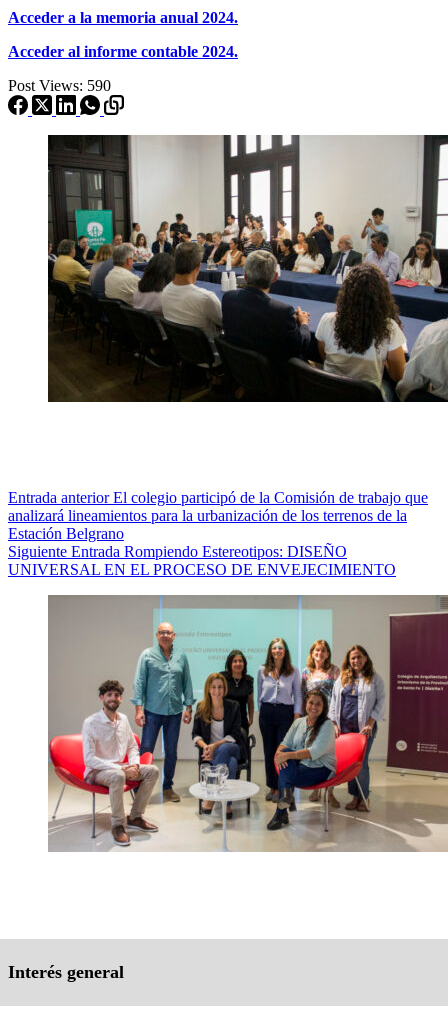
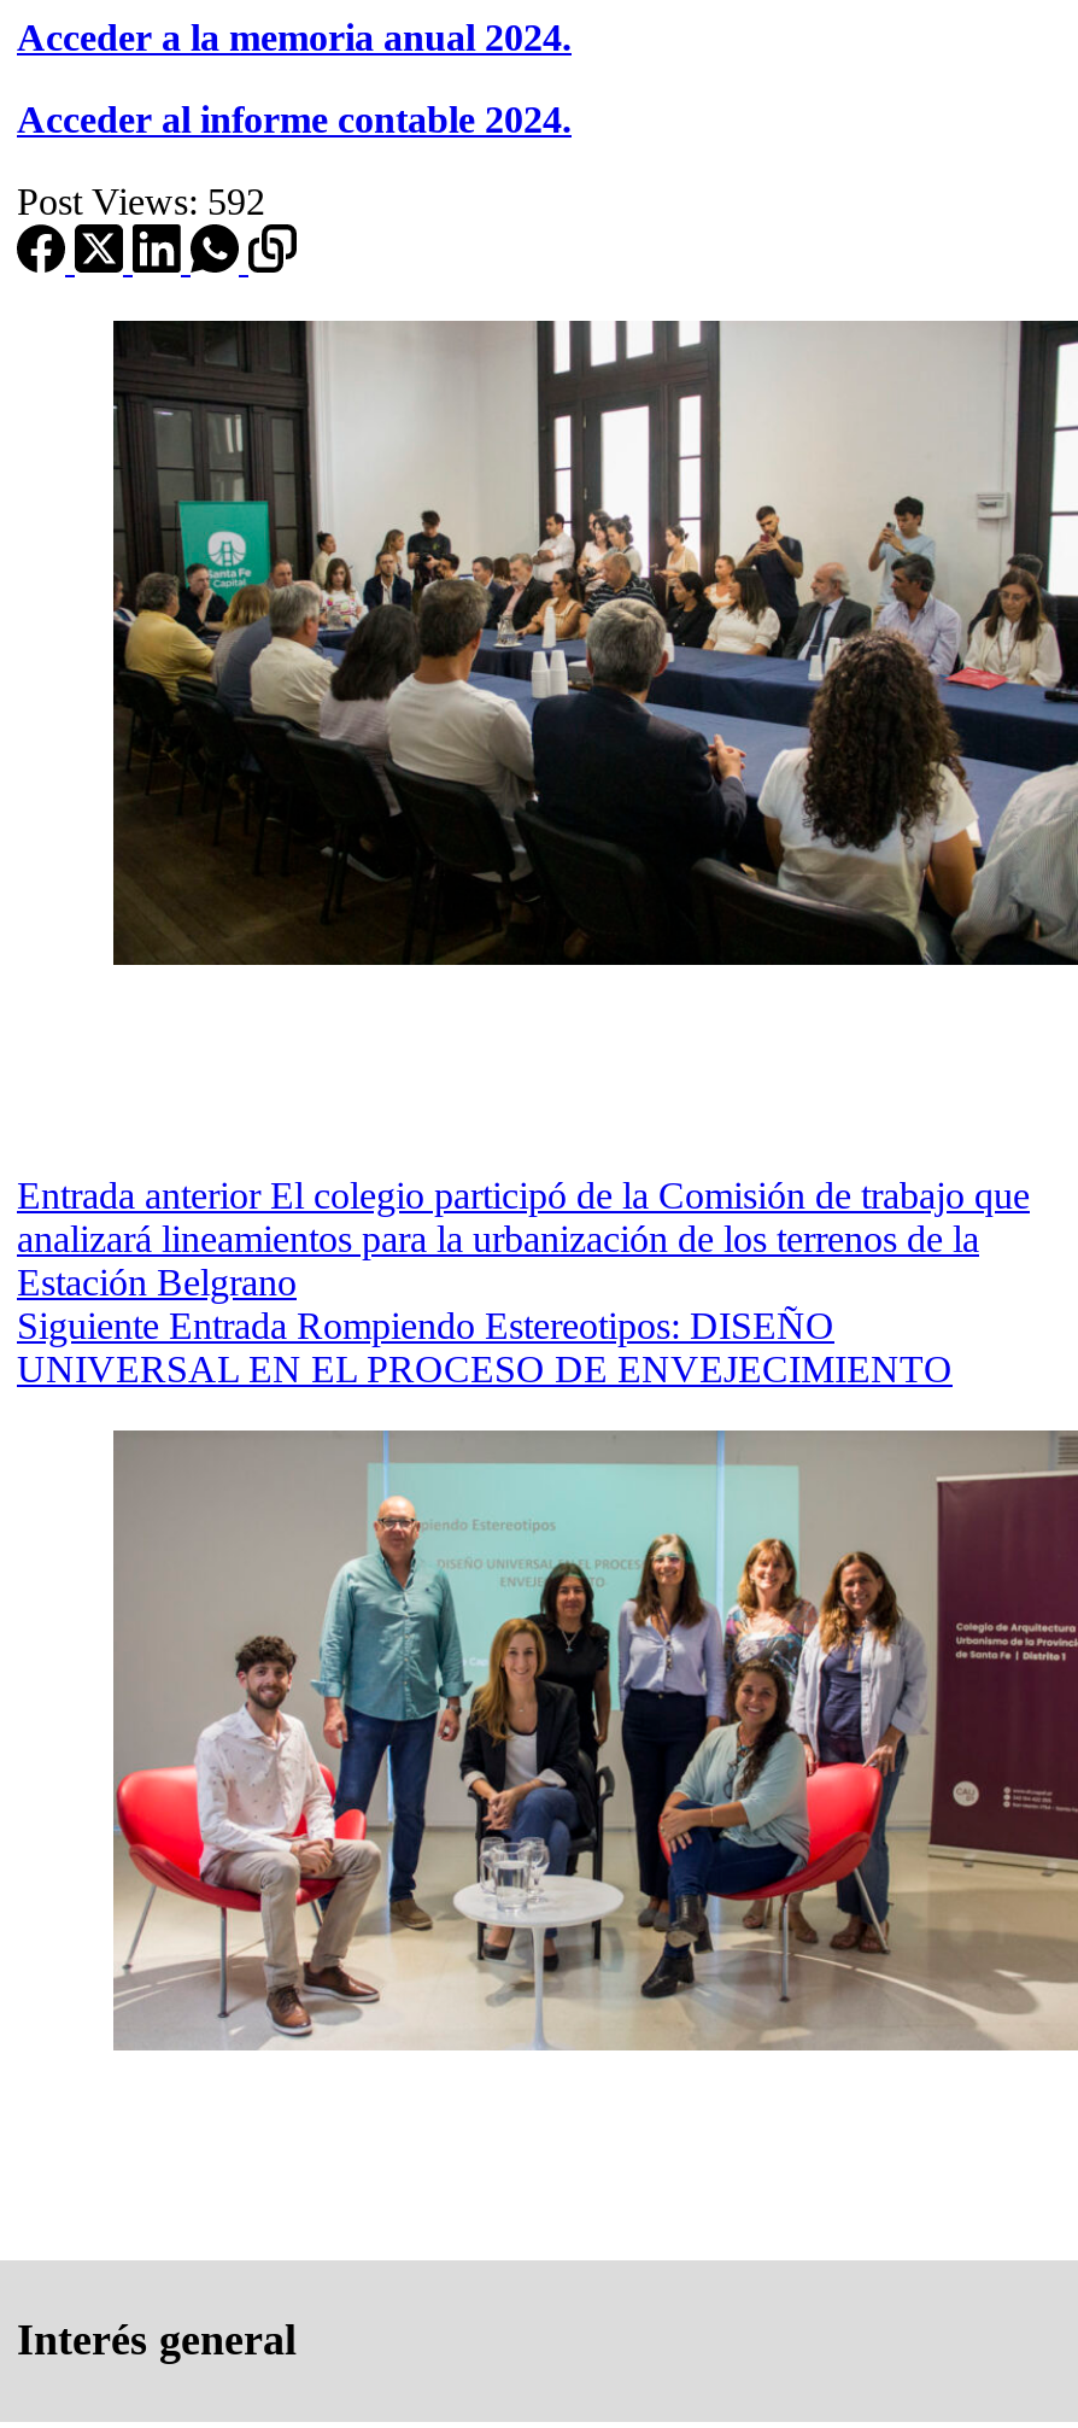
- Post Views: 590
+ Post Views: 592
